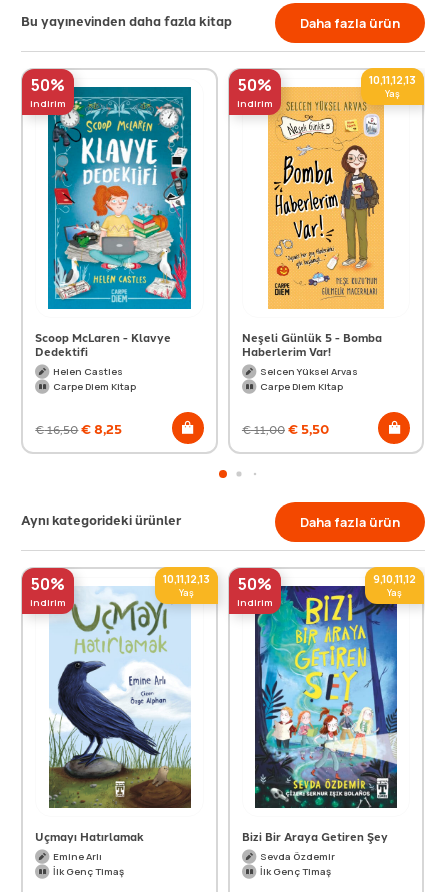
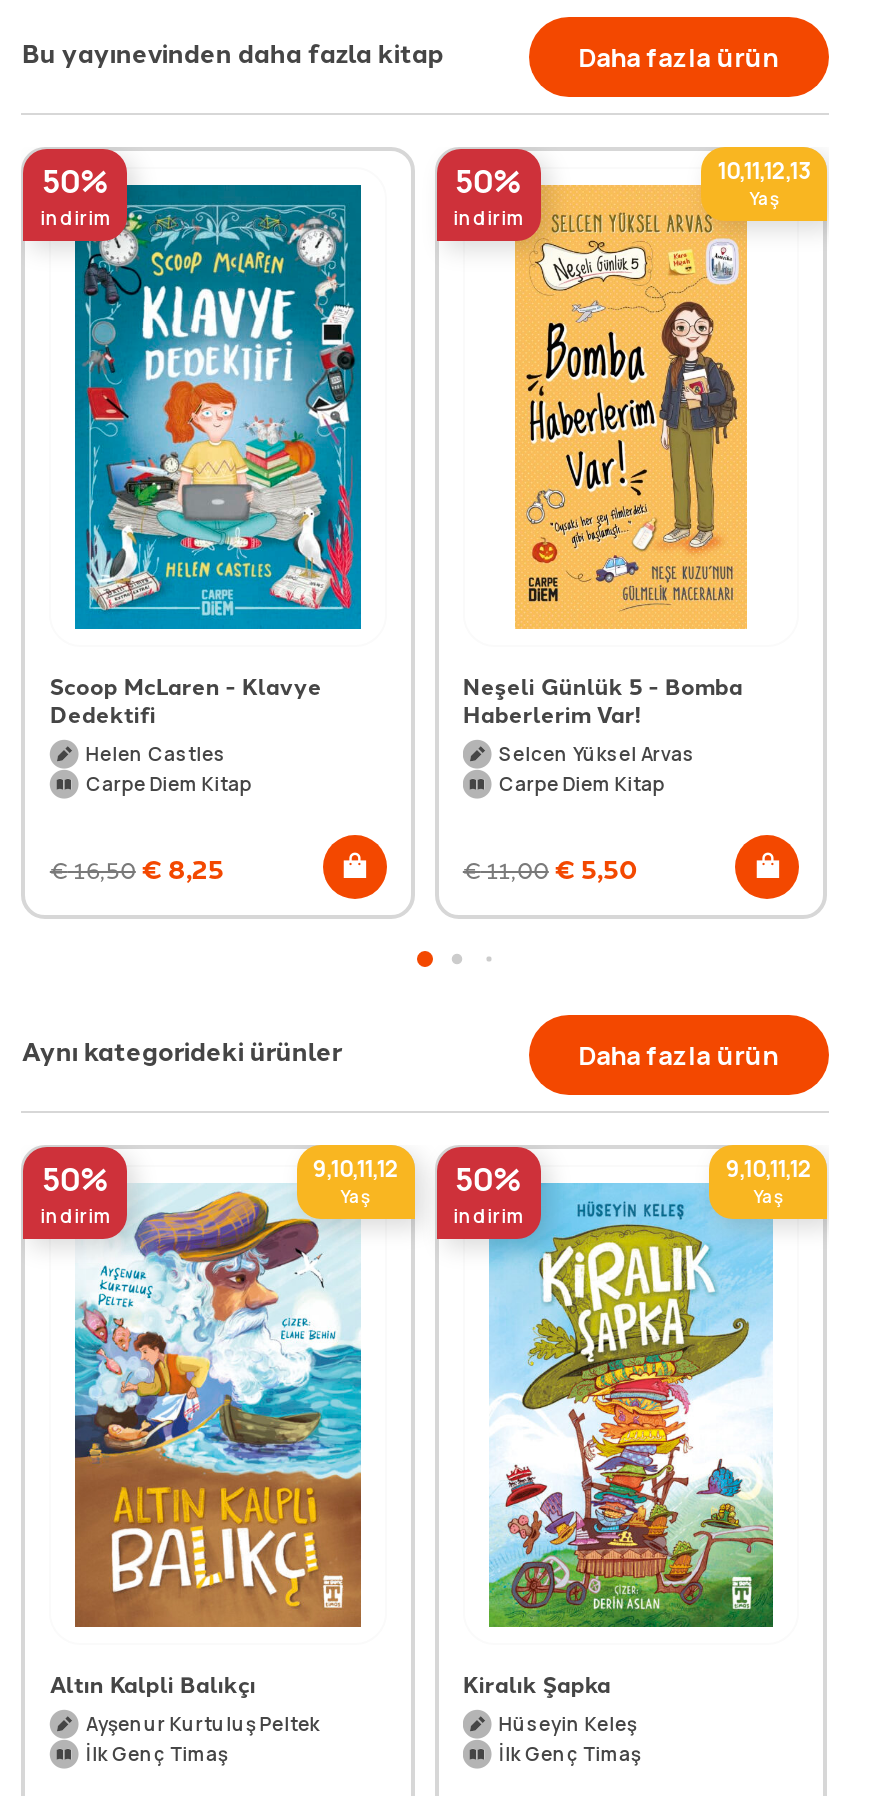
- [image]
- 10,11,12,13 50%
+ [image]
+ 9,10,11,12 50%

- [image]
- Uçmayı Hatırlamak
- Emine Arlı
+ [image]
+ Altın Kalpli Balıkçı
+ Ayşenur Kurtuluş Peltek

- Bizi Bir Araya Getiren Şey
- Sevda Özdemir
+ Kiralık Şapka
+ Hüseyin Keleş
